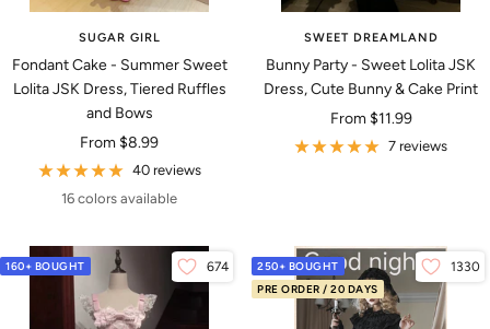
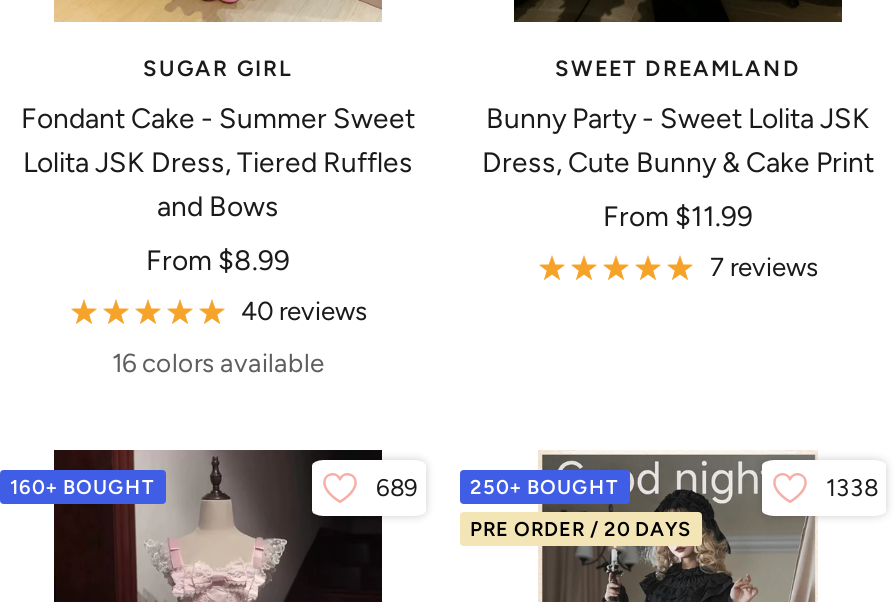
- 674 250+ BOUGHT
+ 689 250+ BOUGHT

- 1330
+ 1338
